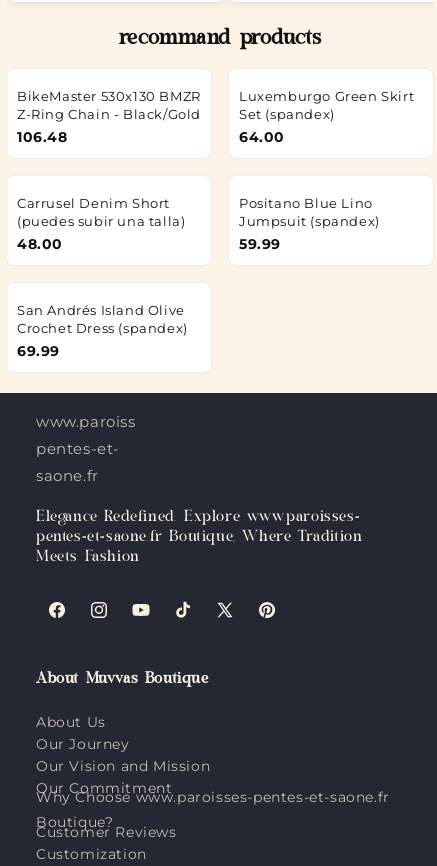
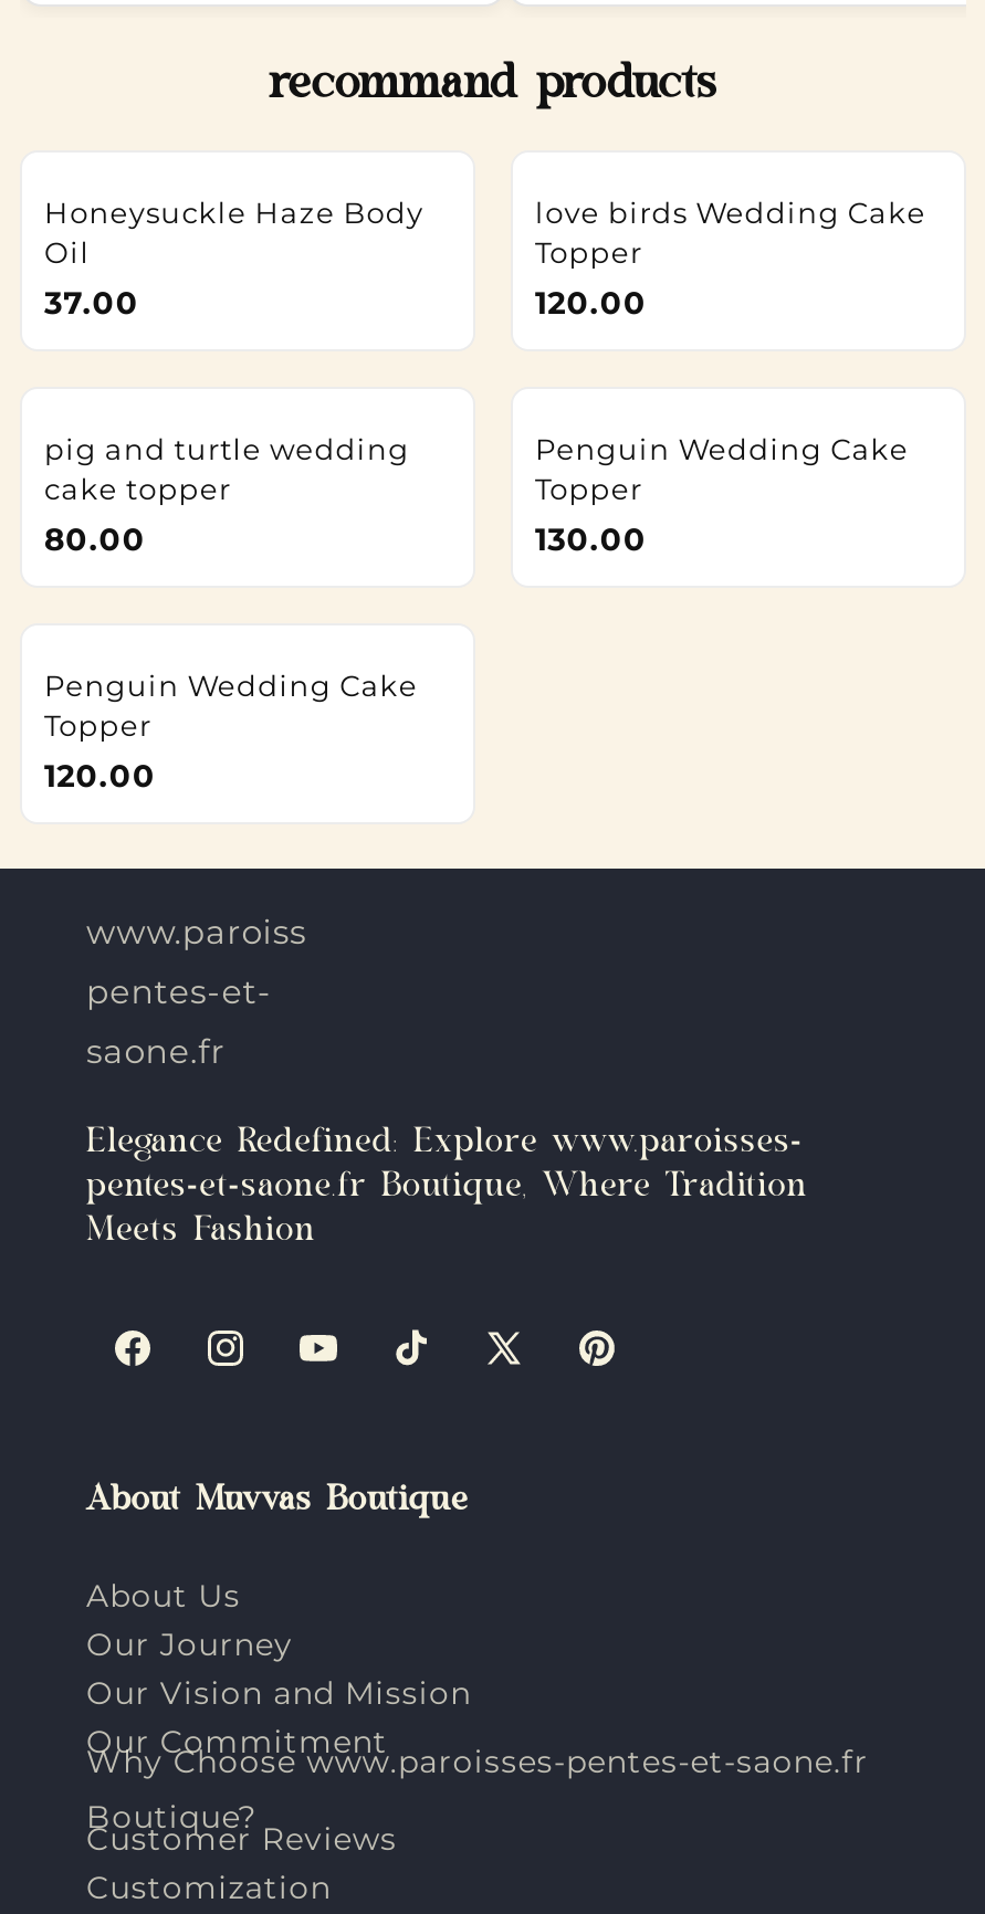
- BikeMaster 530x130 BMZR
- Z-Ring Chain - Black/Gold
- 106.48
+ Honeysuckle Haze Body
+ Oil
+ 37.00

- Luxemburgo Green Skirt
- Set (spandex)
- 64.00
+ love birds Wedding Cake
+ Topper
+ 120.00

- Carrusel Denim Short
- (puedes subir una talla)
- 48.00
+ pig and turtle wedding
+ cake topper
+ 80.00

- Positano Blue Lino
- Jumpsuit (spandex)
- 59.99
+ Penguin Wedding Cake
+ Topper
+ 130.00

- San Andrés Island Olive
- Crochet Dress (spandex)
- 69.99
+ Penguin Wedding Cake
+ Topper
+ 120.00
